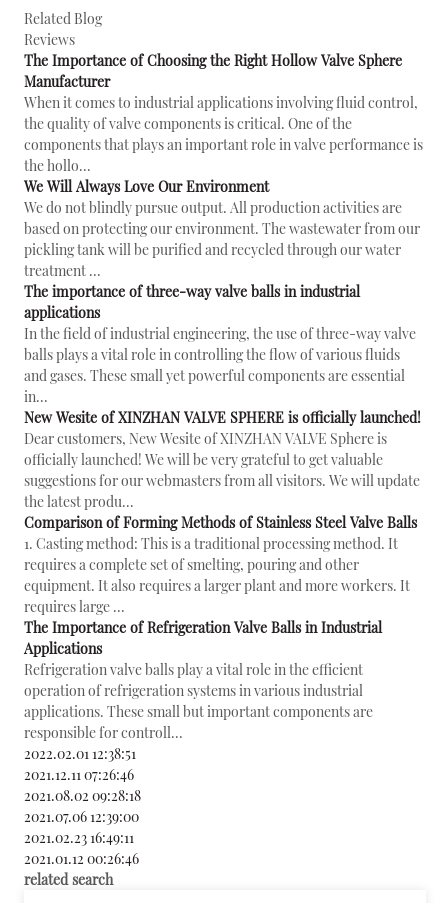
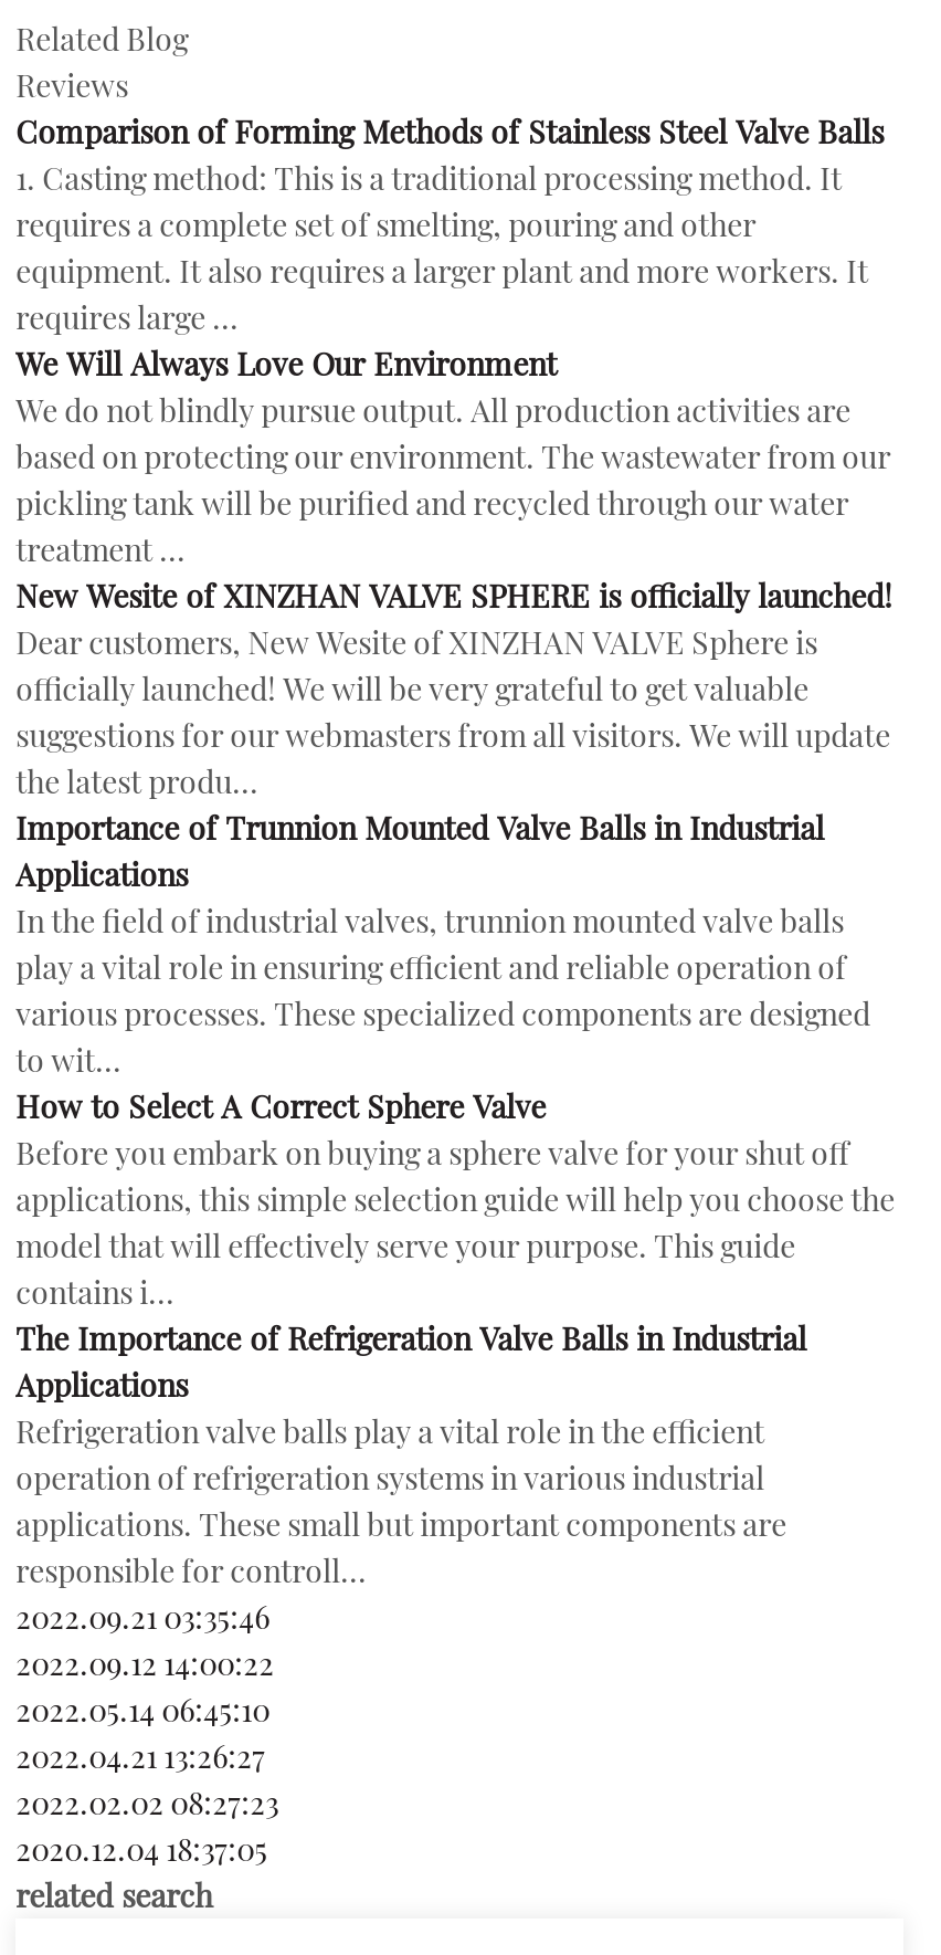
- The Importance of Choosing the Right Hollow Valve Sphere
- Manufacturer
- When it comes to industrial applications involving fluid control,
- the quality of valve components is critical. One of the
- components that plays an important role in valve performance is
- the hollo...

- The importance of three-way valve balls in industrial
- applications
- In the field of industrial engineering, the use of three-way valve
- balls plays a vital role in controlling the flow of various fluids
- and gases. These small yet powerful components are essential
- in...

moved up: New Wesite of XINZHAN VALVE SPHERE is officially launched! | Dear customers, New Wesite of XINZHAN VALVE Sphere is | officially launched! We will be very grateful to get valuable | suggestions for our webmasters from all visitors. We will update | the latest produ...

moved up: Comparison of Forming Methods of Stainless Steel Valve Balls | 1. Casting method: This is a traditional processing method. It | requires a complete set of smelting, pouring and other | equipment. It also requires a larger plant and more workers. It | requires large ...

+ Importance of Trunnion Mounted Valve Balls in Industrial
+ Applications
+ In the field of industrial valves, trunnion mounted valve balls
+ play a vital role in ensuring efficient and reliable operation of
+ various processes. These specialized components are designed
+ to wit...
+ How to Select A Correct Sphere Valve
+ Before you embark on buying a sphere valve for your shut off
+ applications, this simple selection guide will help you choose the
+ model that will effectively serve your purpose. This guide
+ contains i...

- 2022.02.01 12:38:51
+ 2022.09.21 03:35:46

- 2021.12.11 07:26:46
+ 2022.09.12 14:00:22

- 2021.08.02 09:28:18
+ 2022.05.14 06:45:10

- 2021.07.06 12:39:00
+ 2022.04.21 13:26:27

- 2021.02.23 16:49:11
+ 2022.02.02 08:27:23

- 2021.01.12 00:26:46
+ 2020.12.04 18:37:05
